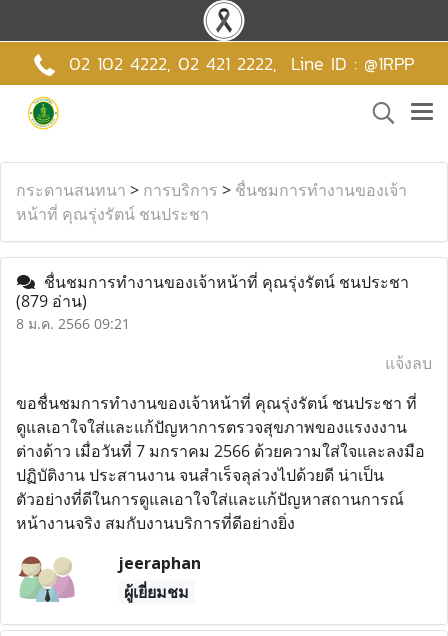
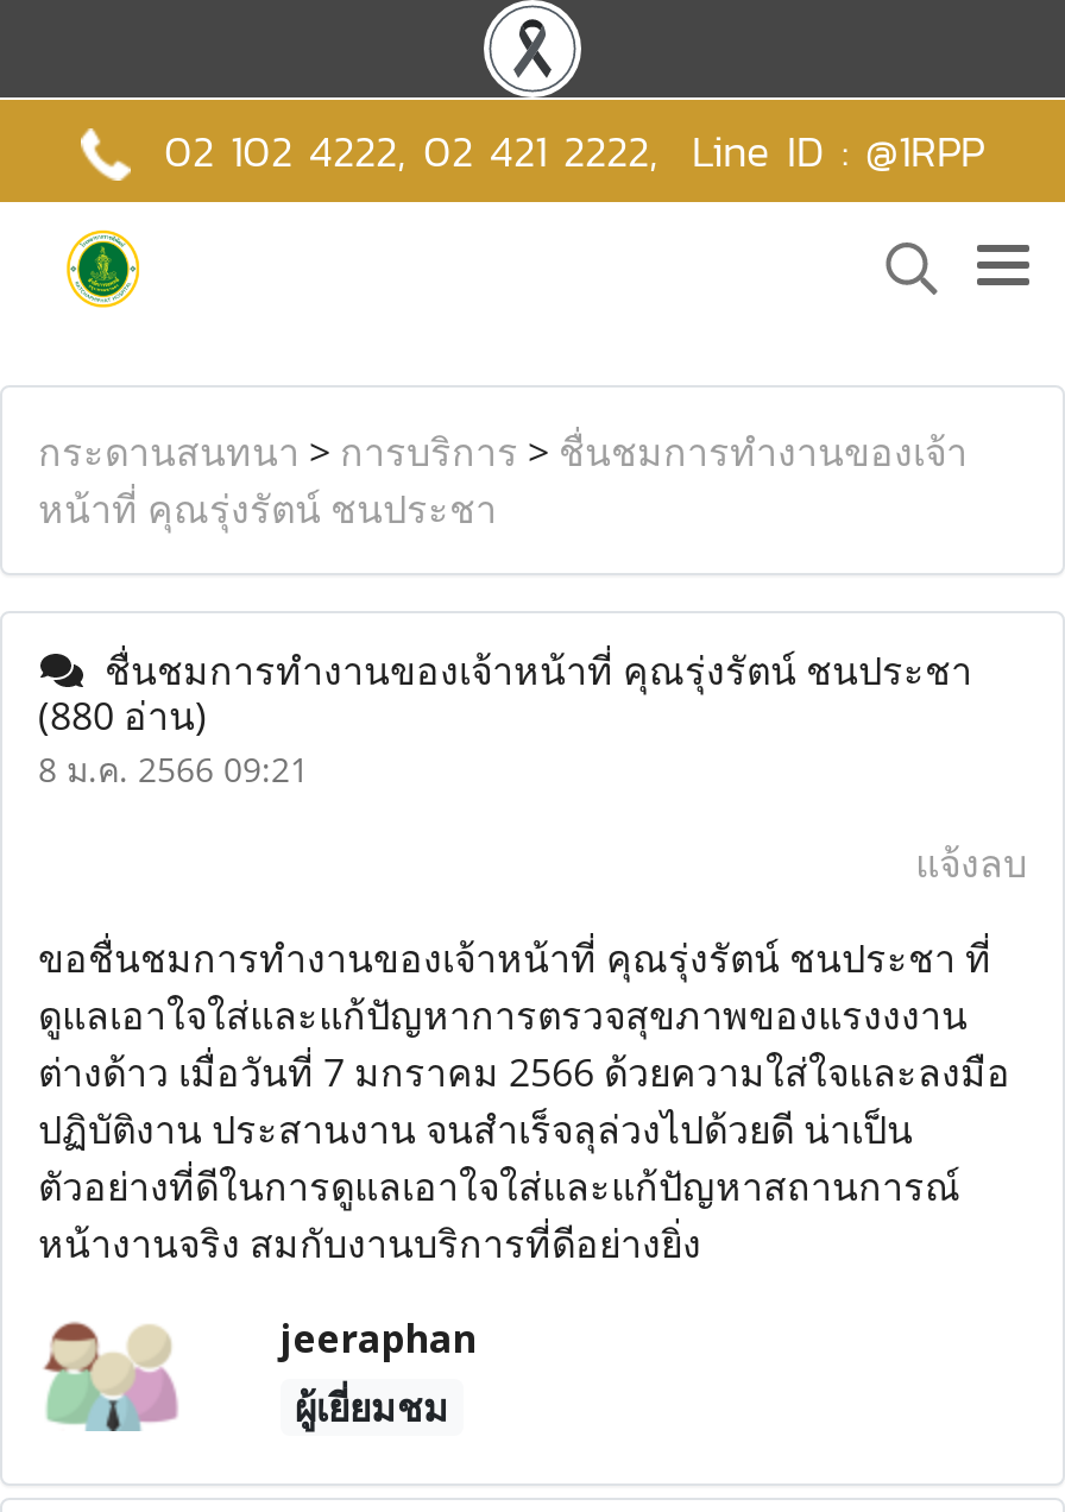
- (879 อ่าน)
+ (880 อ่าน)
